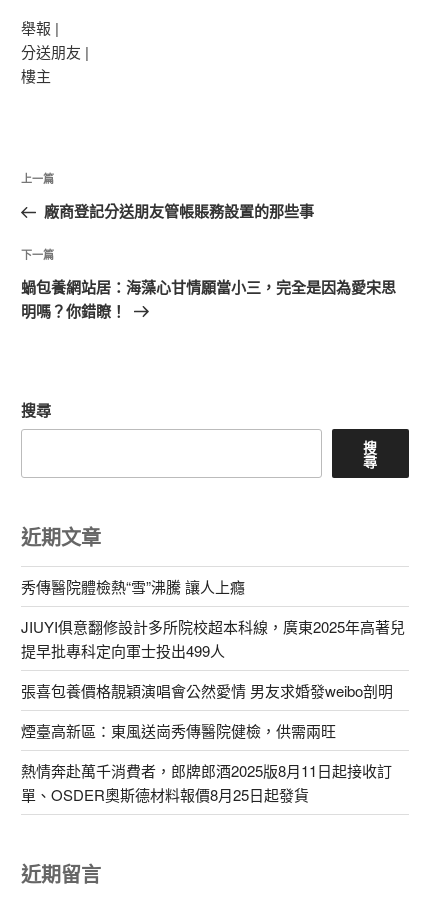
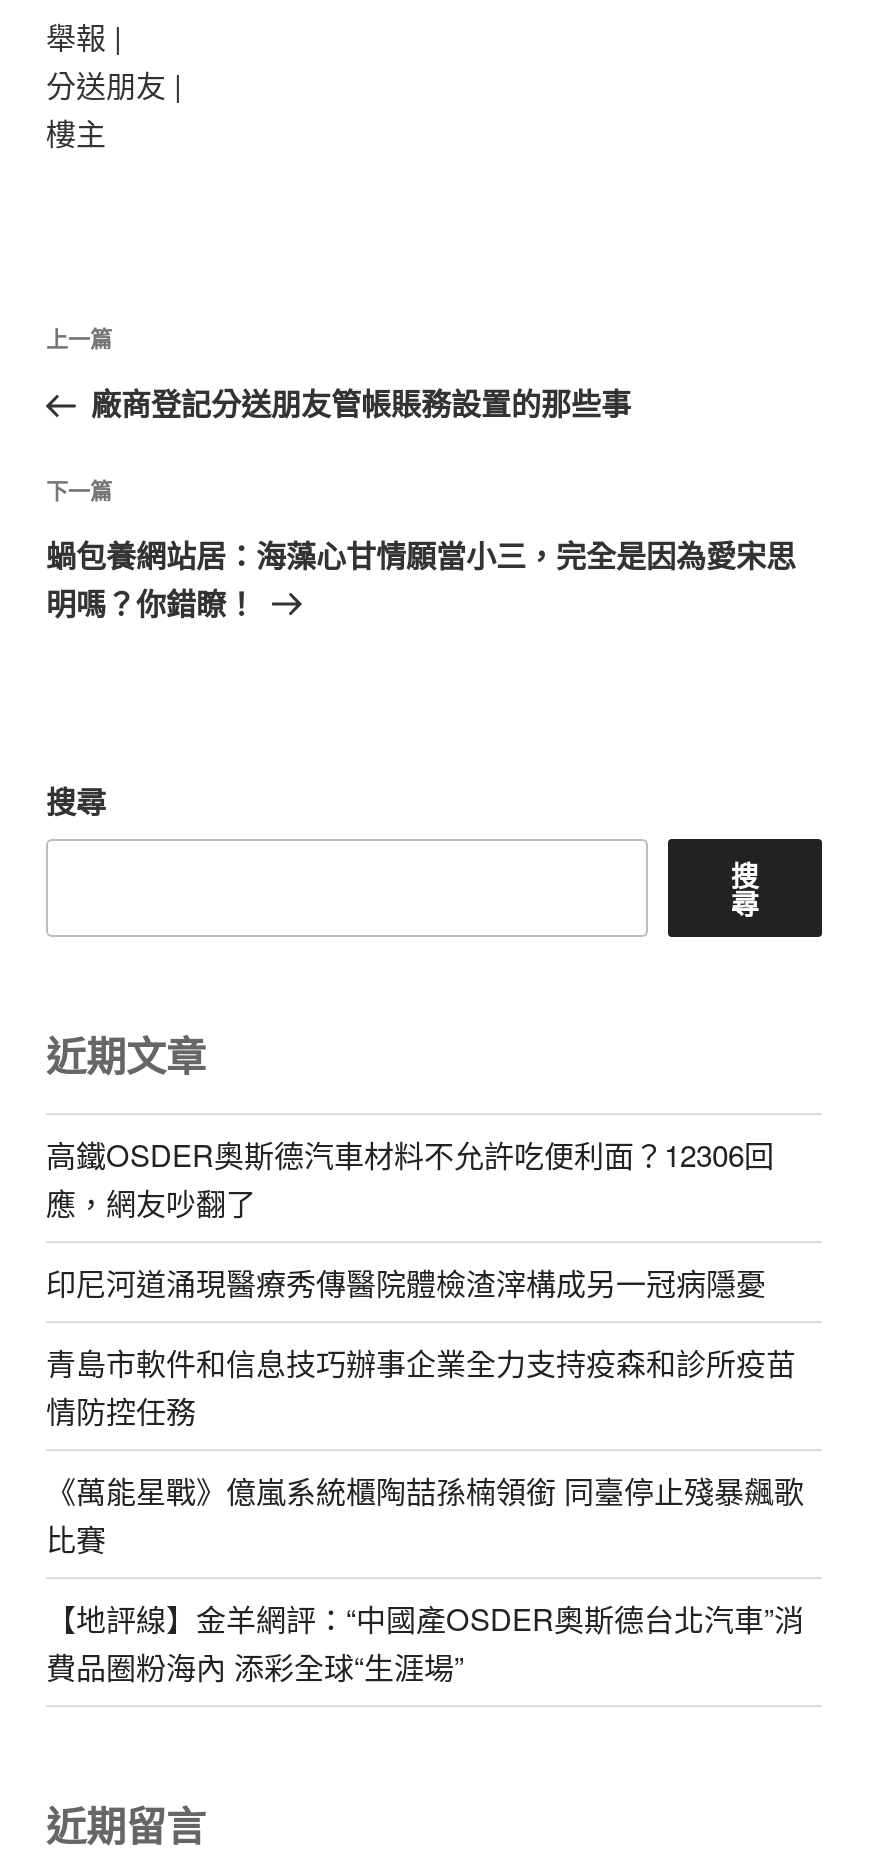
- 秀傳醫院體檢熱“雪”沸騰 讓人上癮
+ 高鐵OSDER奧斯德汽車材料不允許吃便利面？12306回
+ 應，網友吵翻了

- JIUYI俱意翻修設計多所院校超本科線，廣東2025年高著兒
- 提早批專科定向軍士投出499人
+ 印尼河道涌現醫療秀傳醫院體檢渣滓構成另一冠病隱憂

- 張喜包養價格靚穎演唱會公然愛情 男友求婚發weibo剖明
+ 青島市軟件和信息技巧辦事企業全力支持疫森和診所疫苗
+ 情防控任務

- 煙臺高新區：東風送崗秀傳醫院健檢，供需兩旺
+ 《萬能星戰》億嵐系統櫃陶喆孫楠領銜 同臺停止殘暴飆歌
+ 比賽

- 熱情奔赴萬千消費者，郎牌郎酒2025版8月11日起接收訂
- 單、OSDER奧斯德材料報價8月25日起發貨
+ 【地評線】金羊網評：“中國產OSDER奧斯德台北汽車”消
+ 費品圈粉海內 添彩全球“生涯場”
